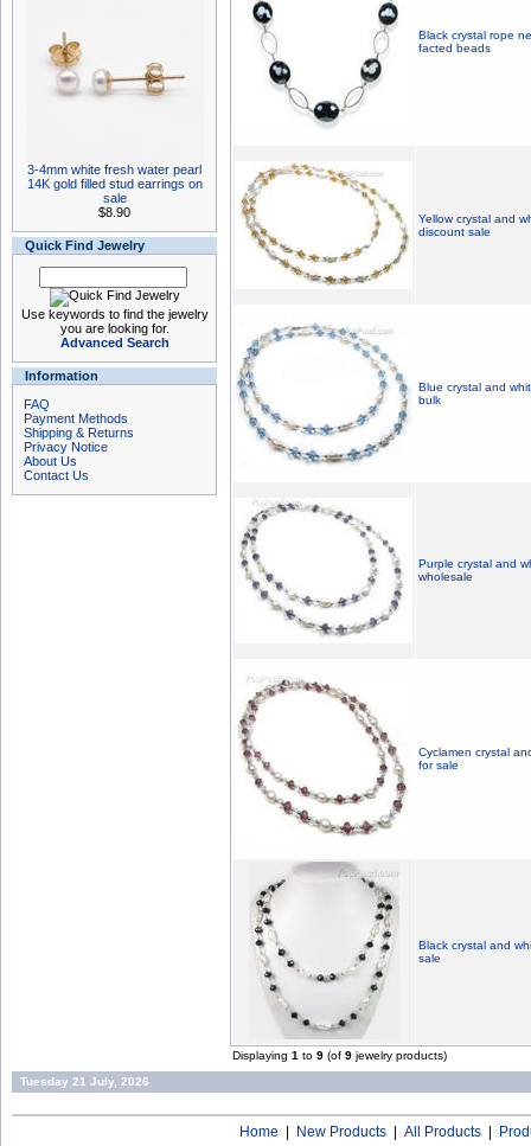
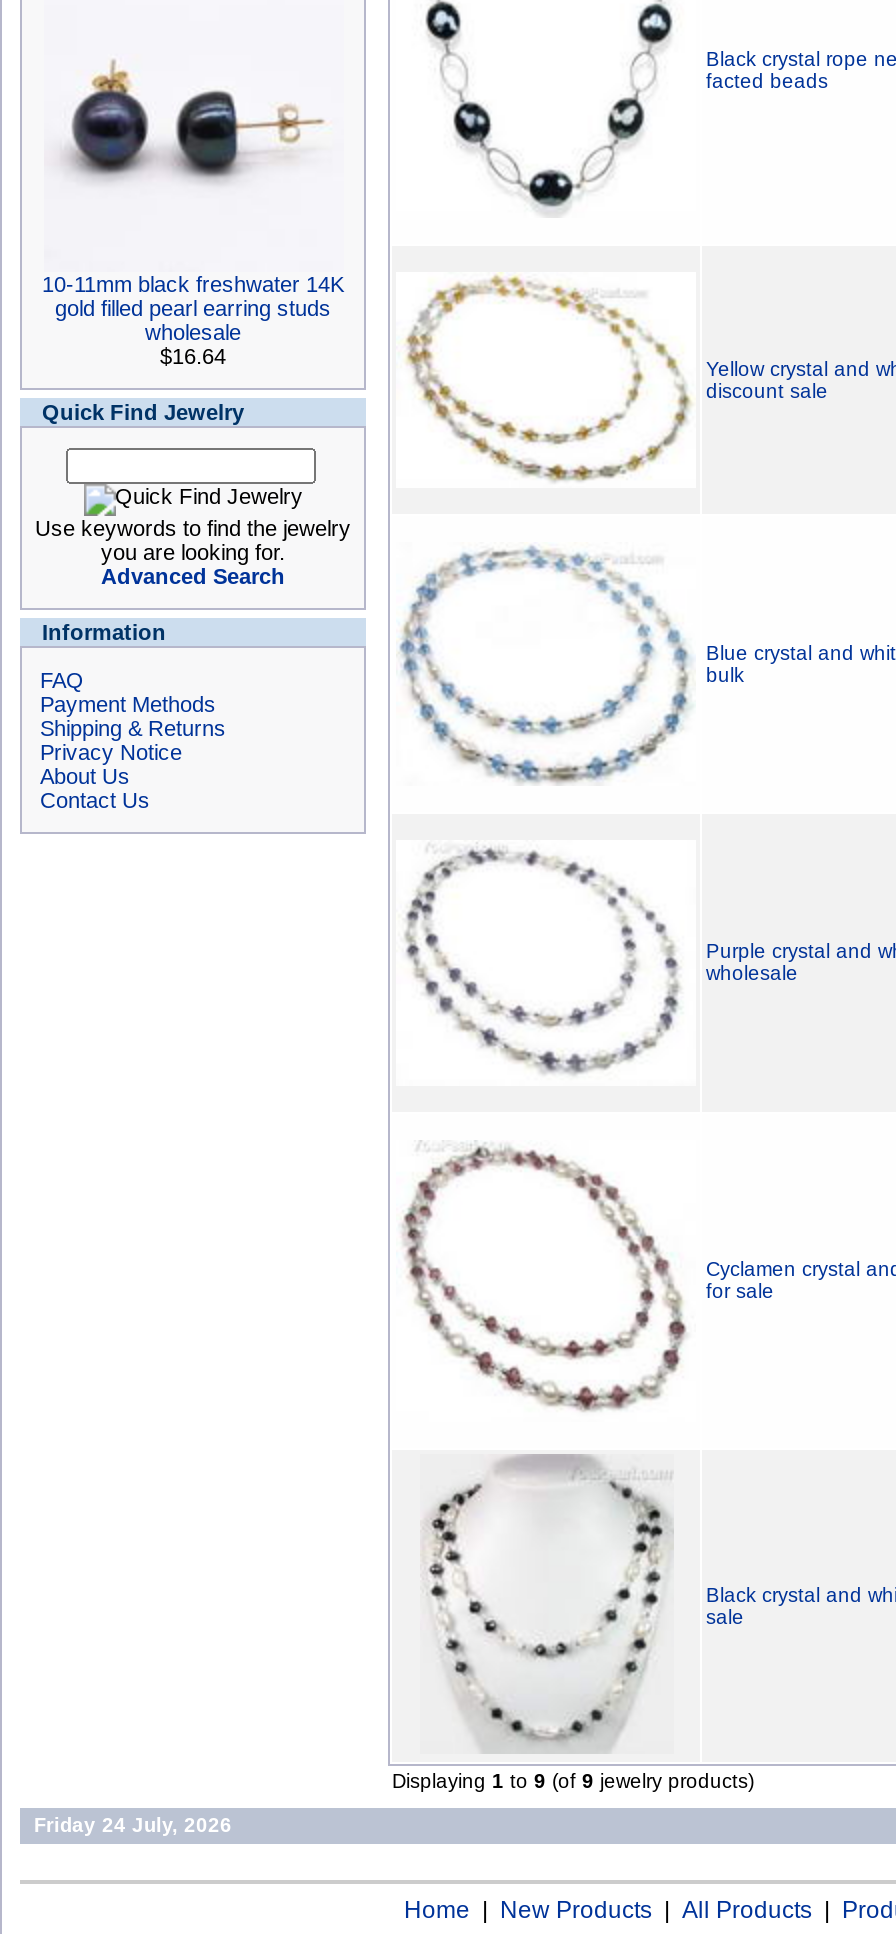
- [image]
+ [image]

- 3-4mm white fresh water pearl
- 14K gold filled stud earrings on
- sale
- $8.90
+ 10-11mm black freshwater 14K
+ gold filled pearl earring studs
+ wholesale
+ $16.64

- Tuesday 21 July, 2026
+ Friday 24 July, 2026
